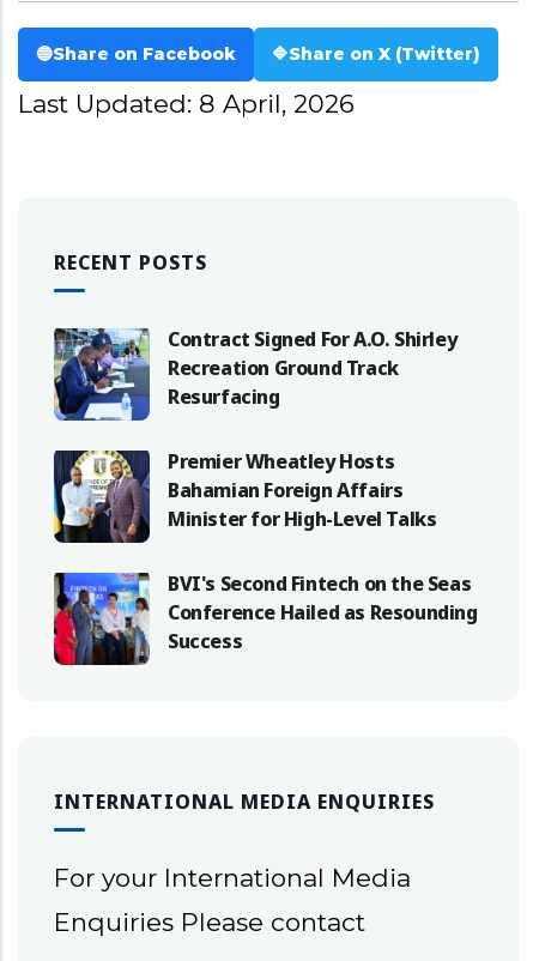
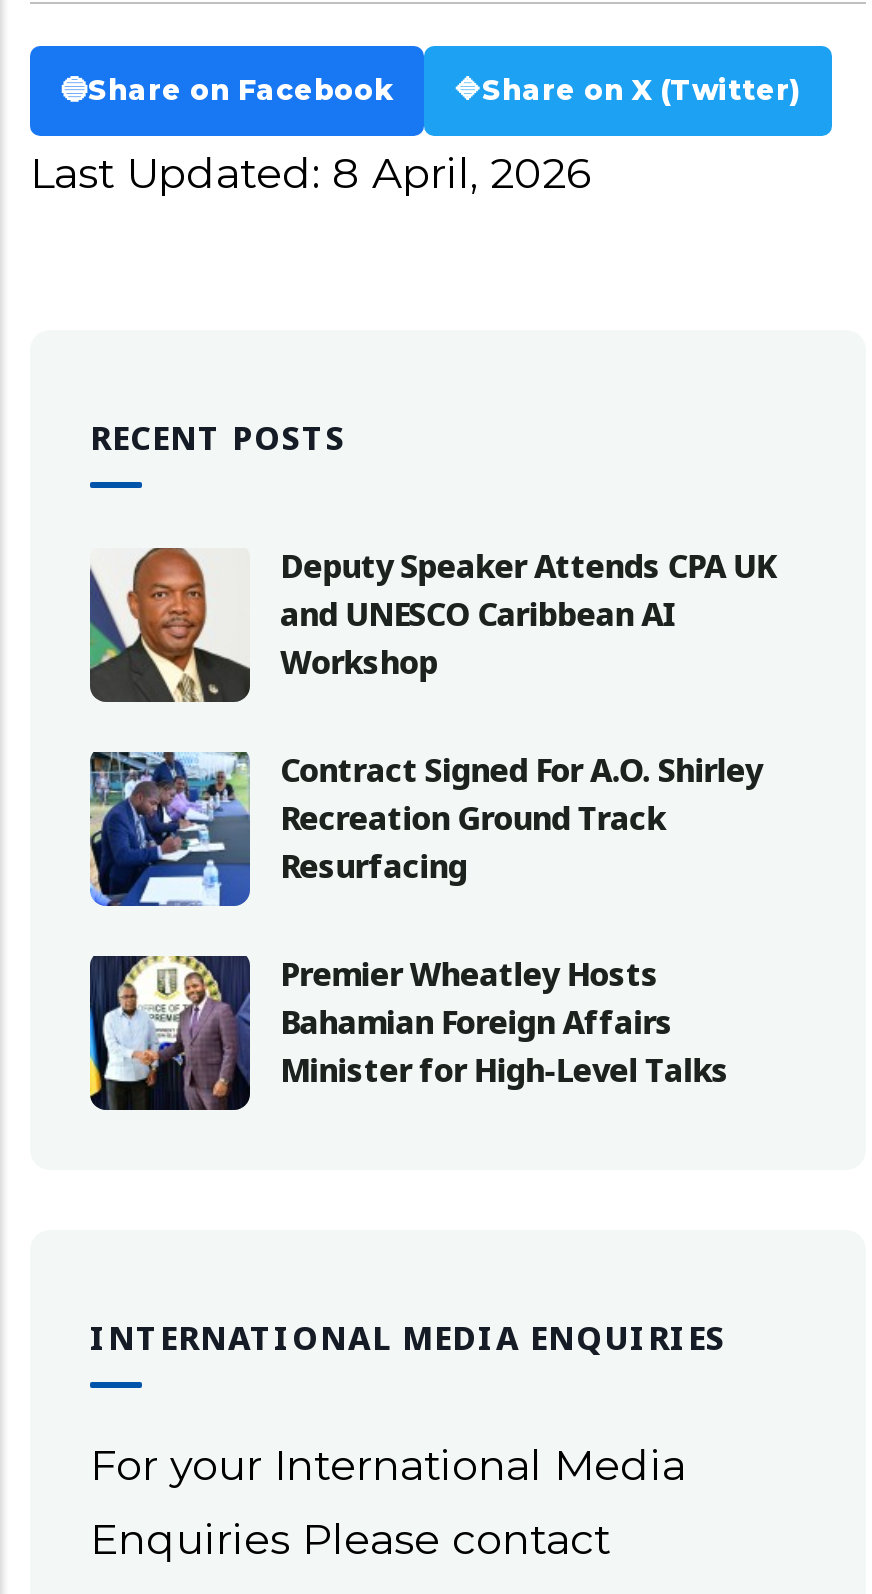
+ [image]
+ Deputy Speaker Attends CPA UK
+ and UNESCO Caribbean AI
+ Workshop

moved down: [image] | Contract Signed For A.O. Shirley | Recreation Ground Track | Resurfacing | Premier Wheatley Hosts | Bahamian Foreign Affairs | Minister for High-Level Talks

- [image]
- BVI's Second Fintech on the Seas
- Conference Hailed as Resounding
- Success
